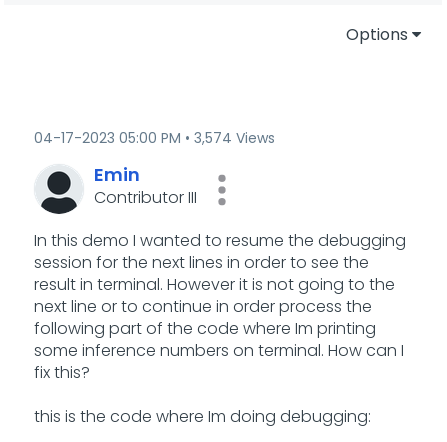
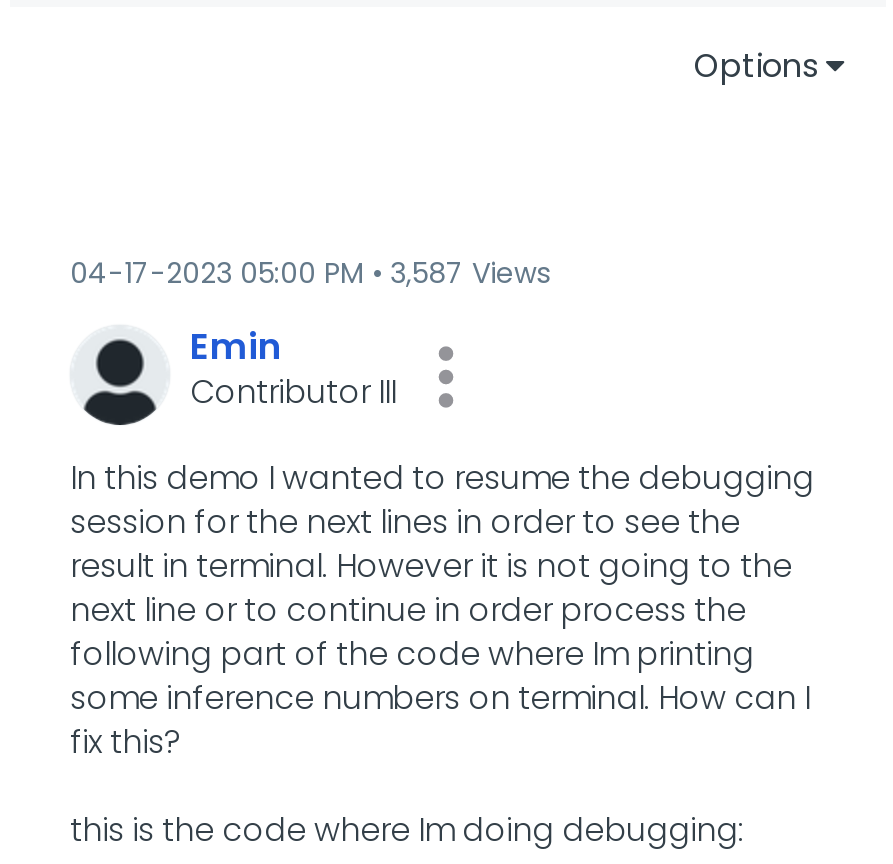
- 04-17-2023 05:00 PM 3,574 Views
+ 04-17-2023 05:00 PM 3,587 Views
